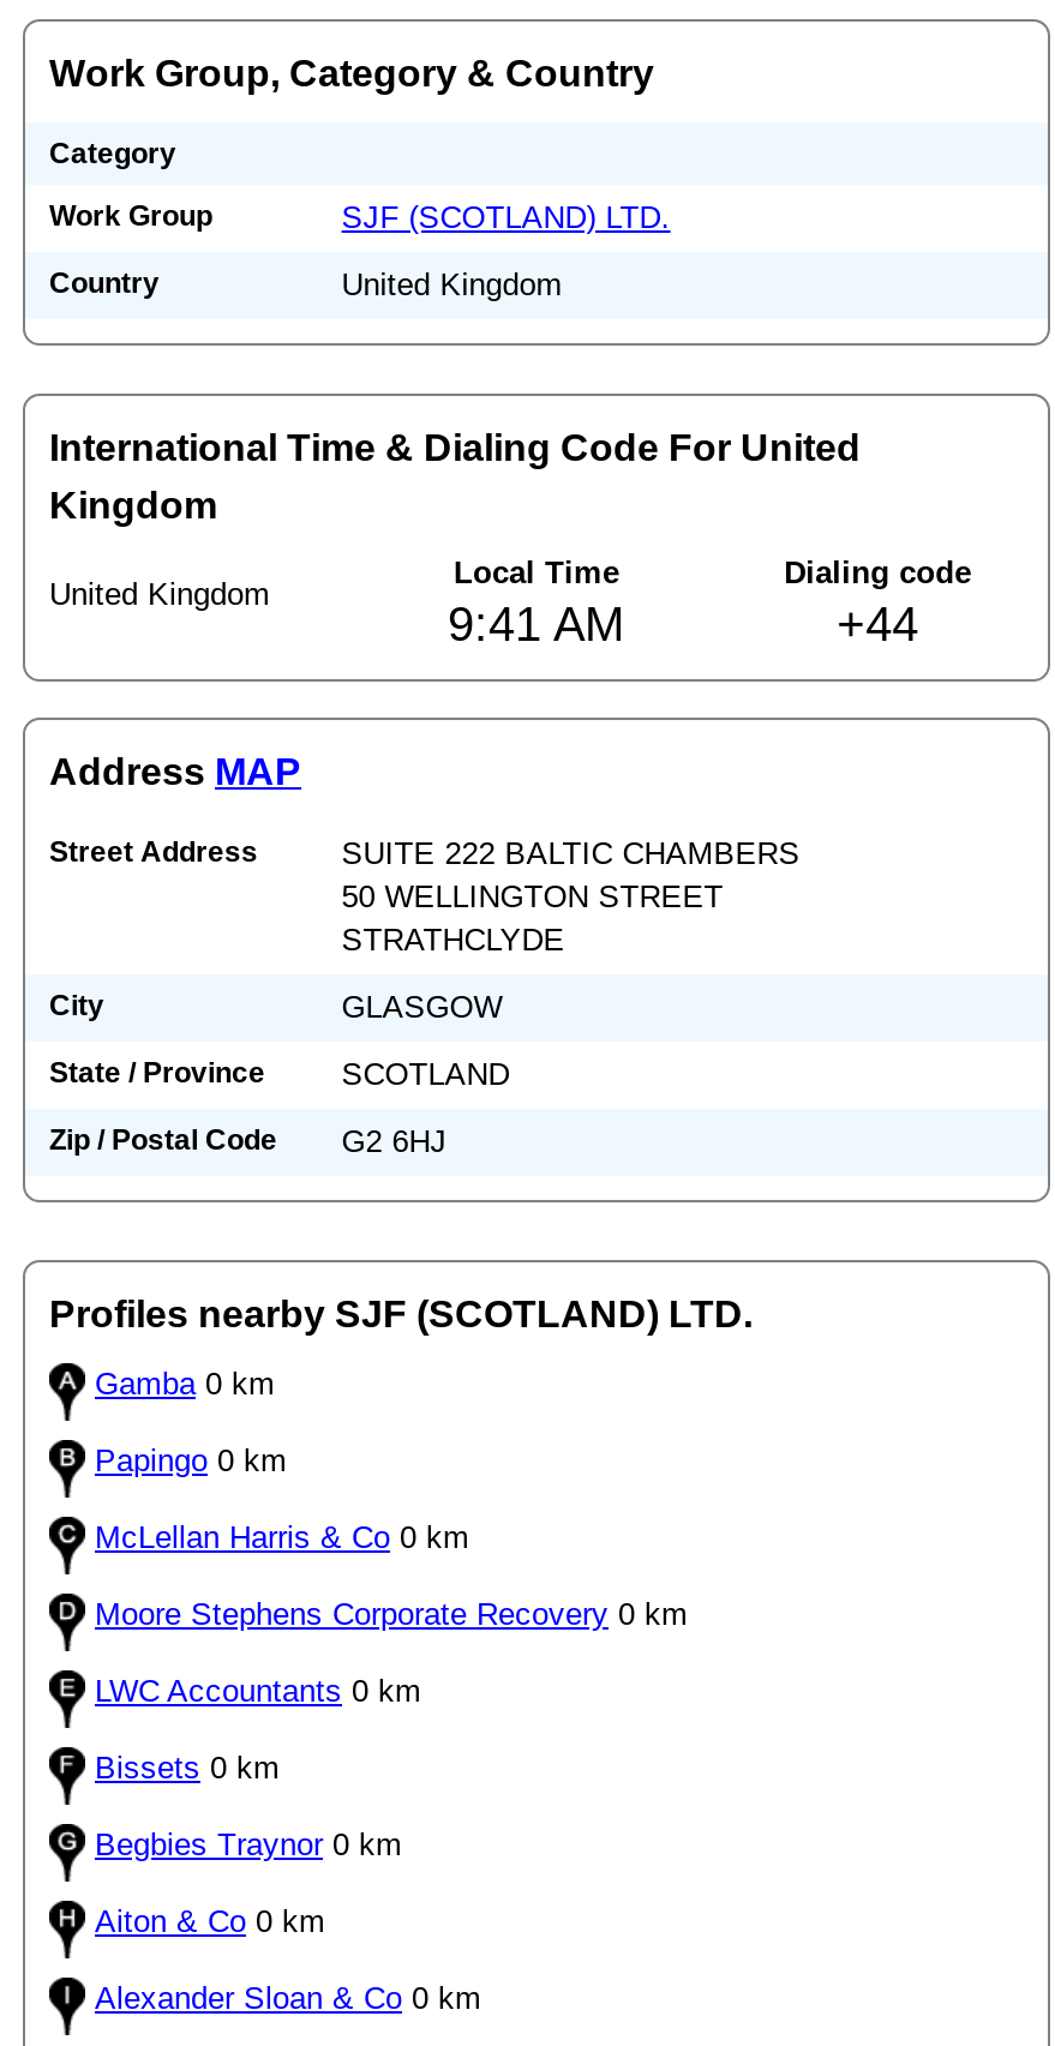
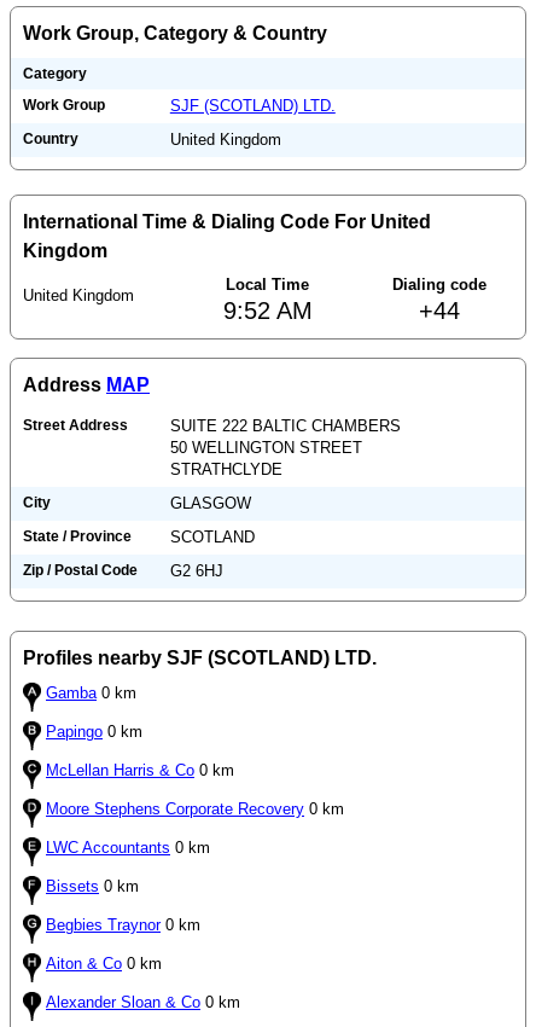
- 9:41 AM
+ 9:52 AM
